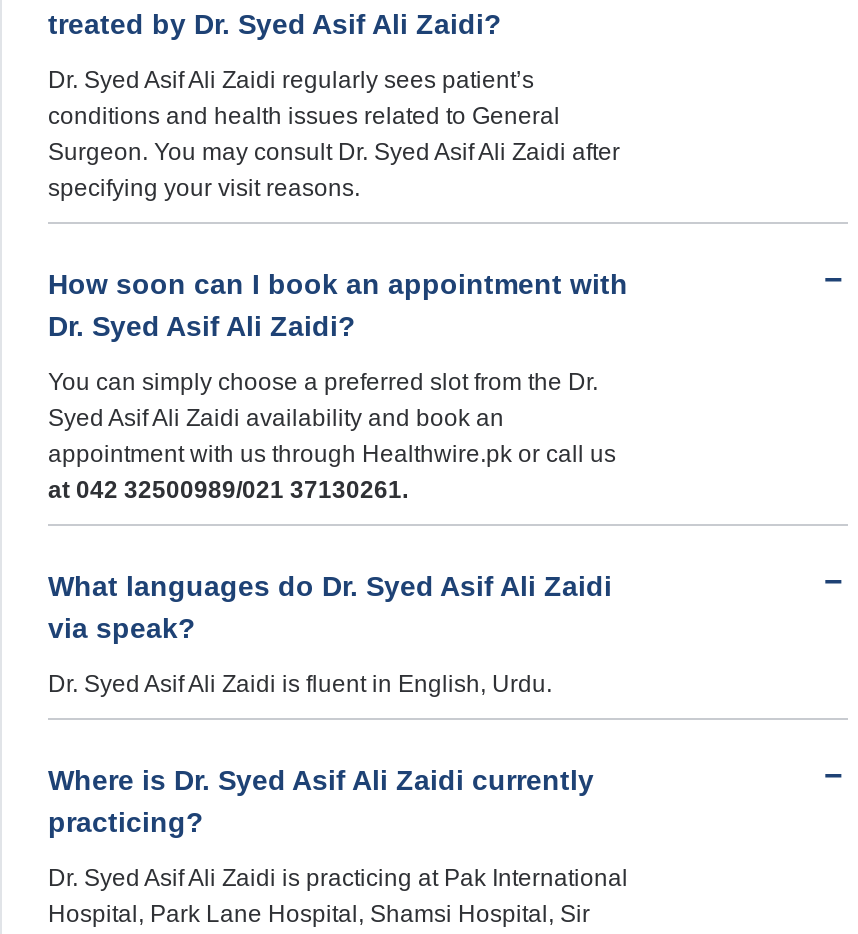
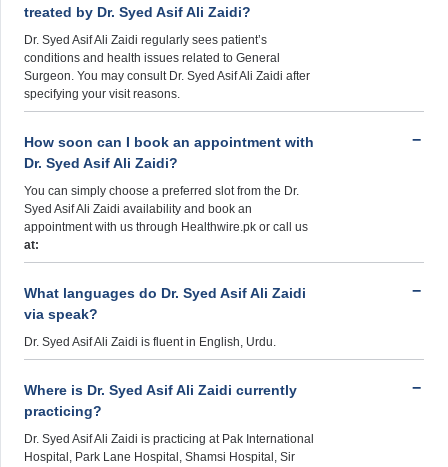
- at 042 32500989/021 37130261.
+ at:
